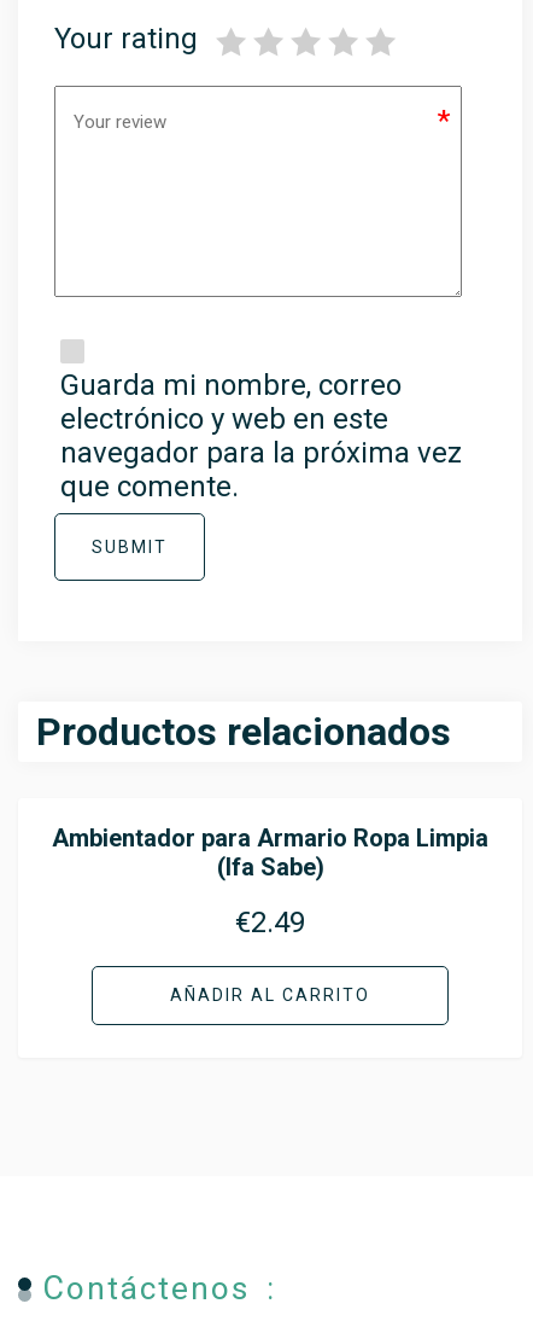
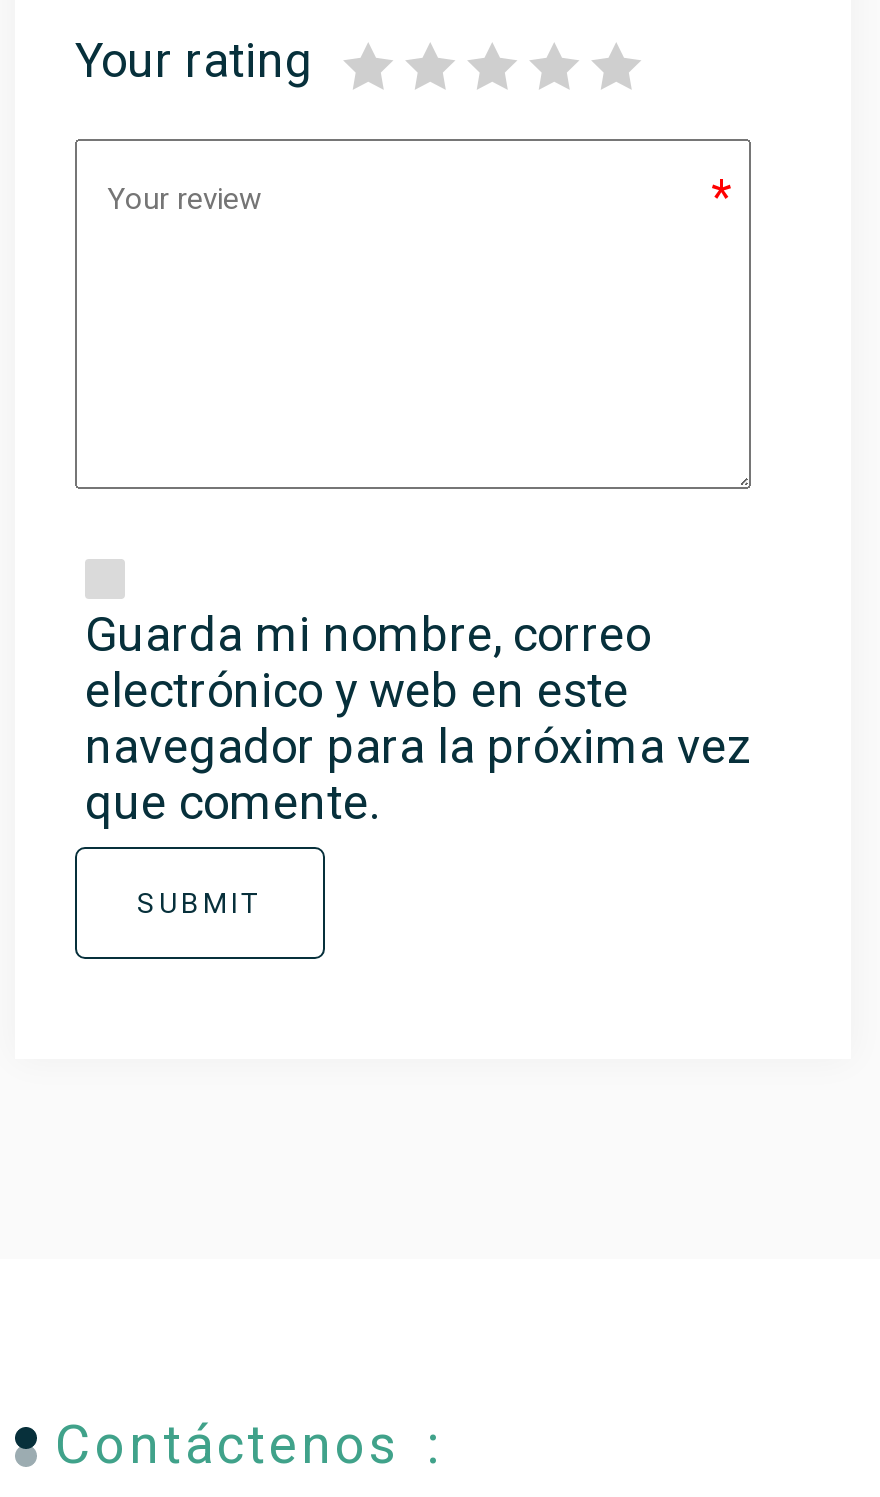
- Productos relacionados
- Ambientador para Armario Ropa Limpia
- (Ifa Sabe)
- €2.49
- AÑADIR AL CARRITO
